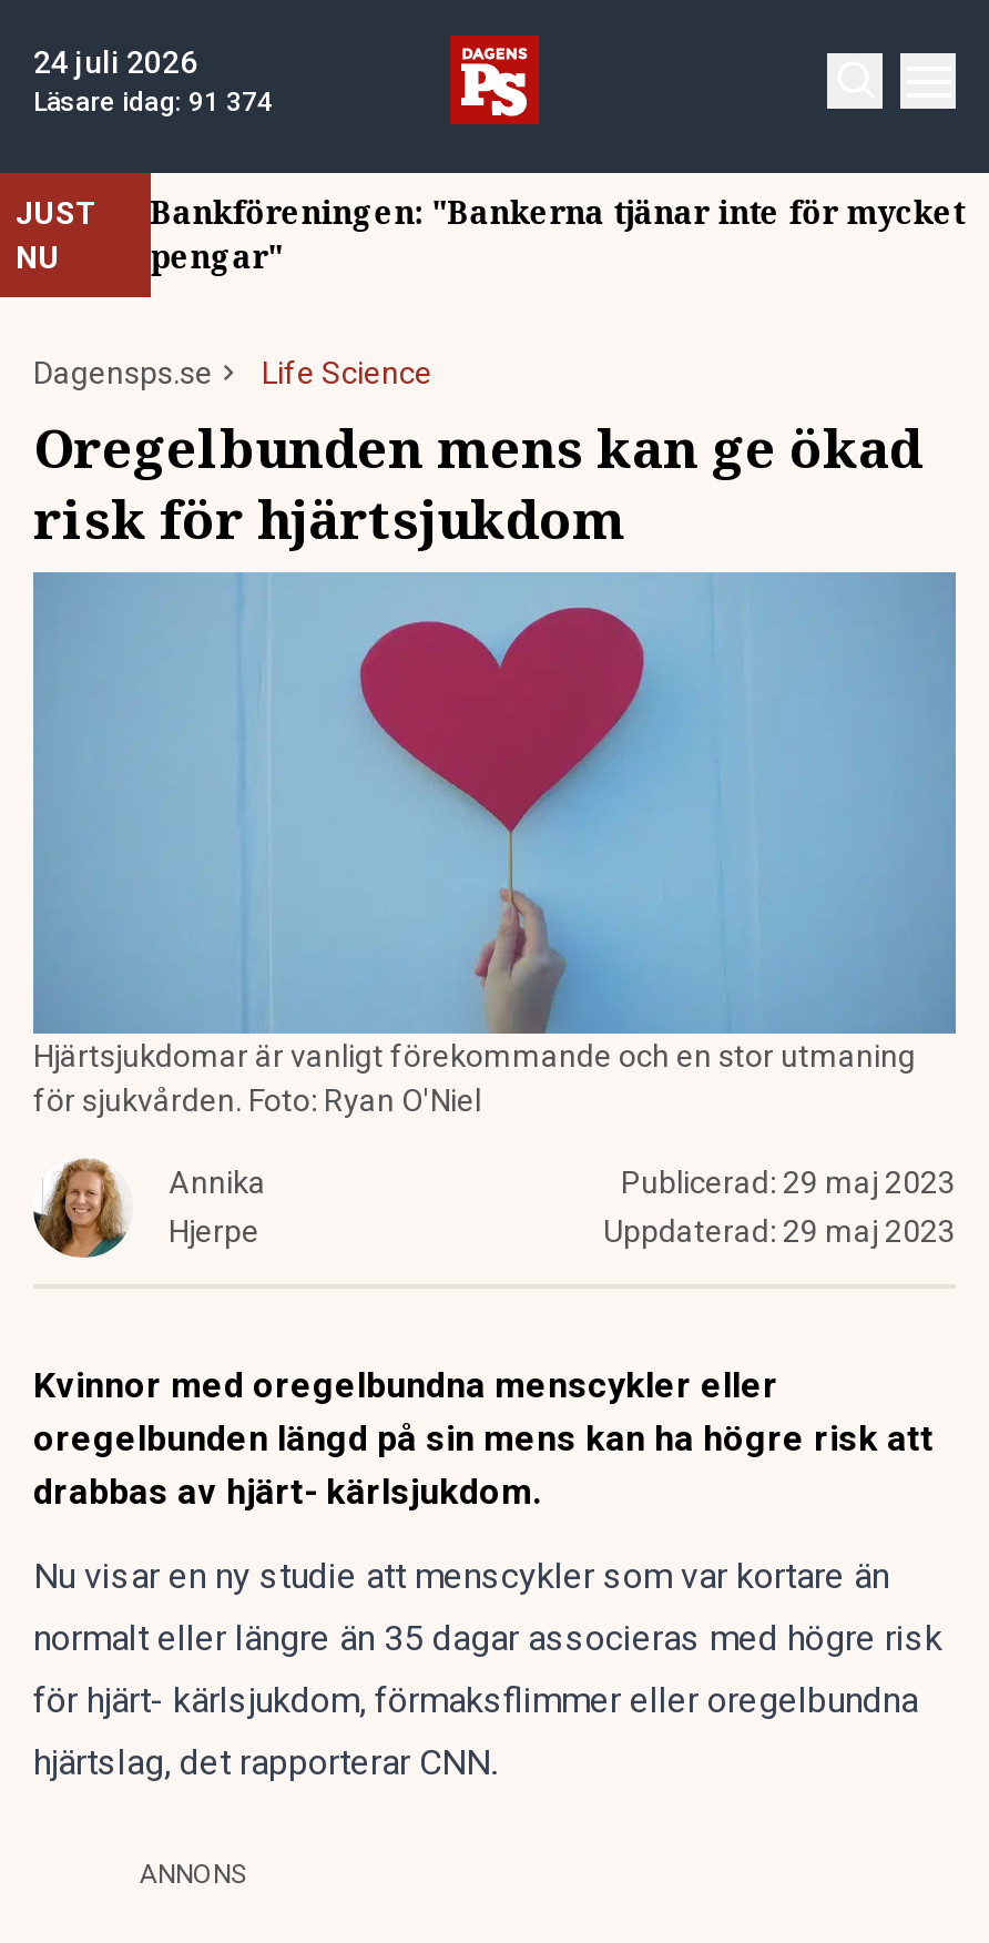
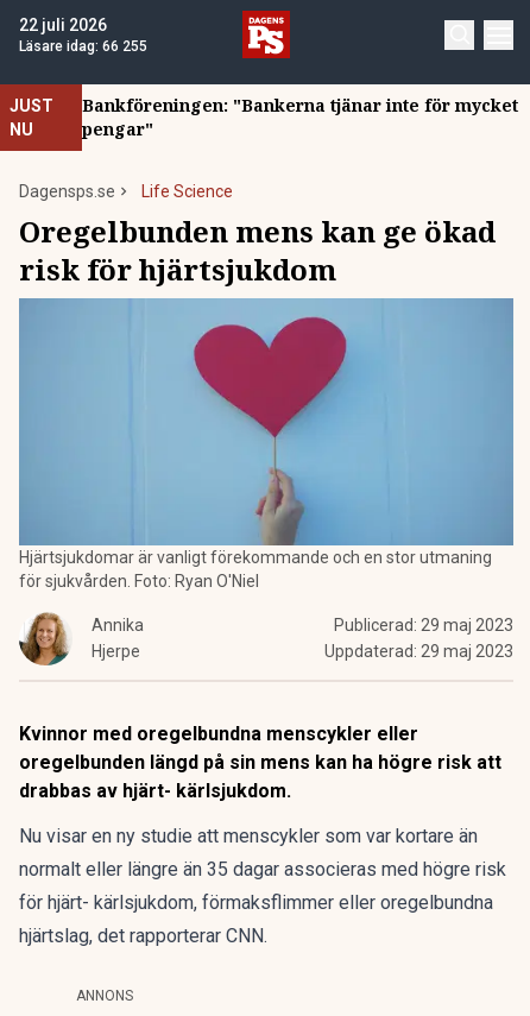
- 24 juli 2026
+ 22 juli 2026

- Läsare idag: 91 374
+ Läsare idag: 66 255
